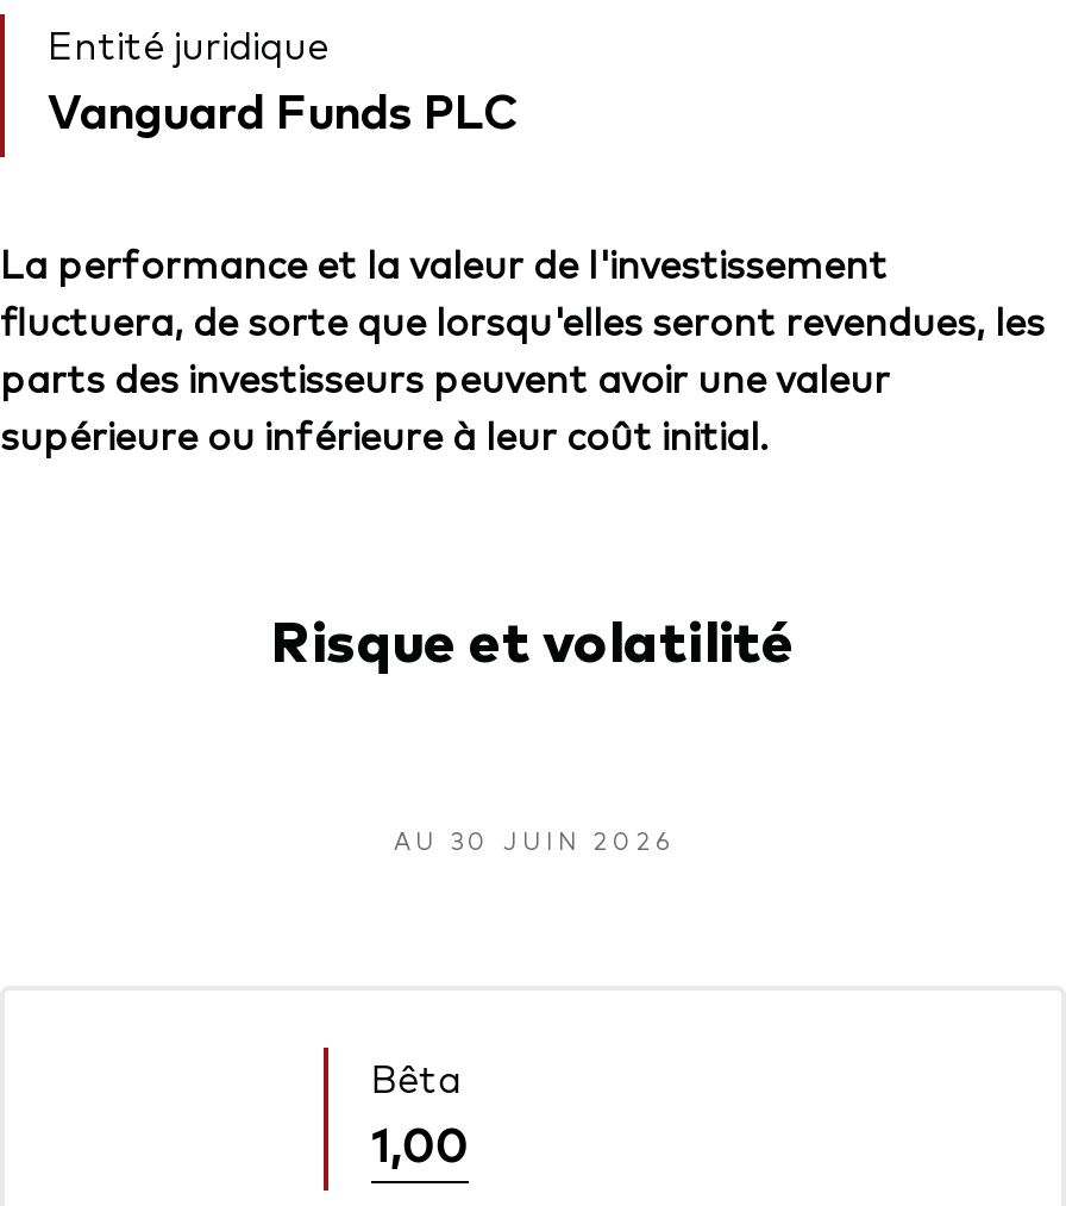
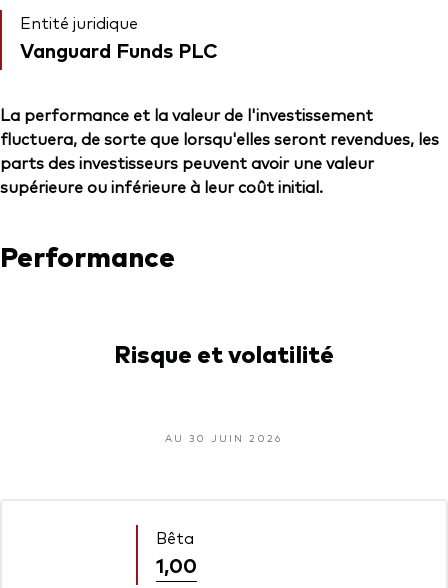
+ Performance
